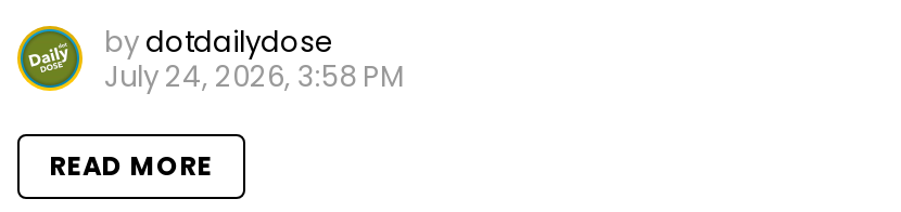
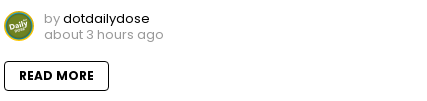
- July 24, 2026, 3:58 PM
+ about 3 hours ago
